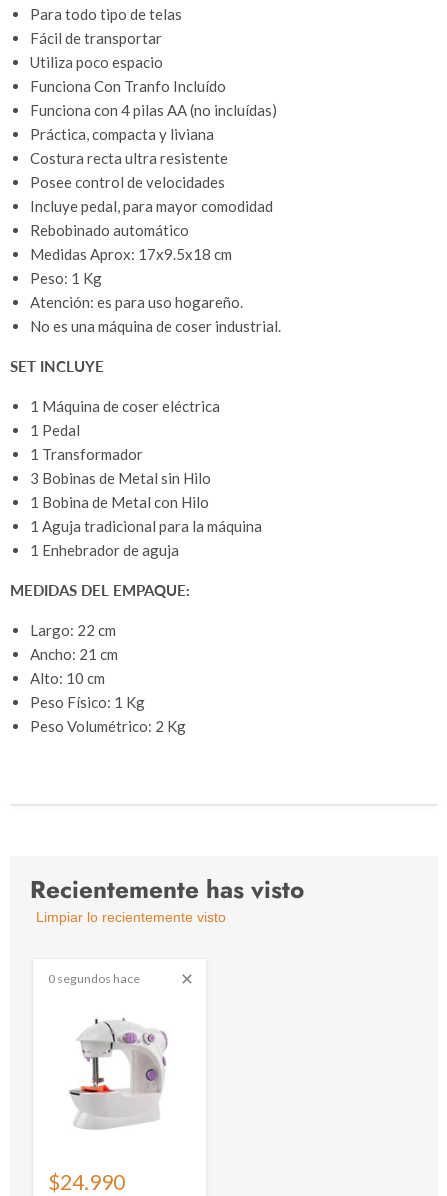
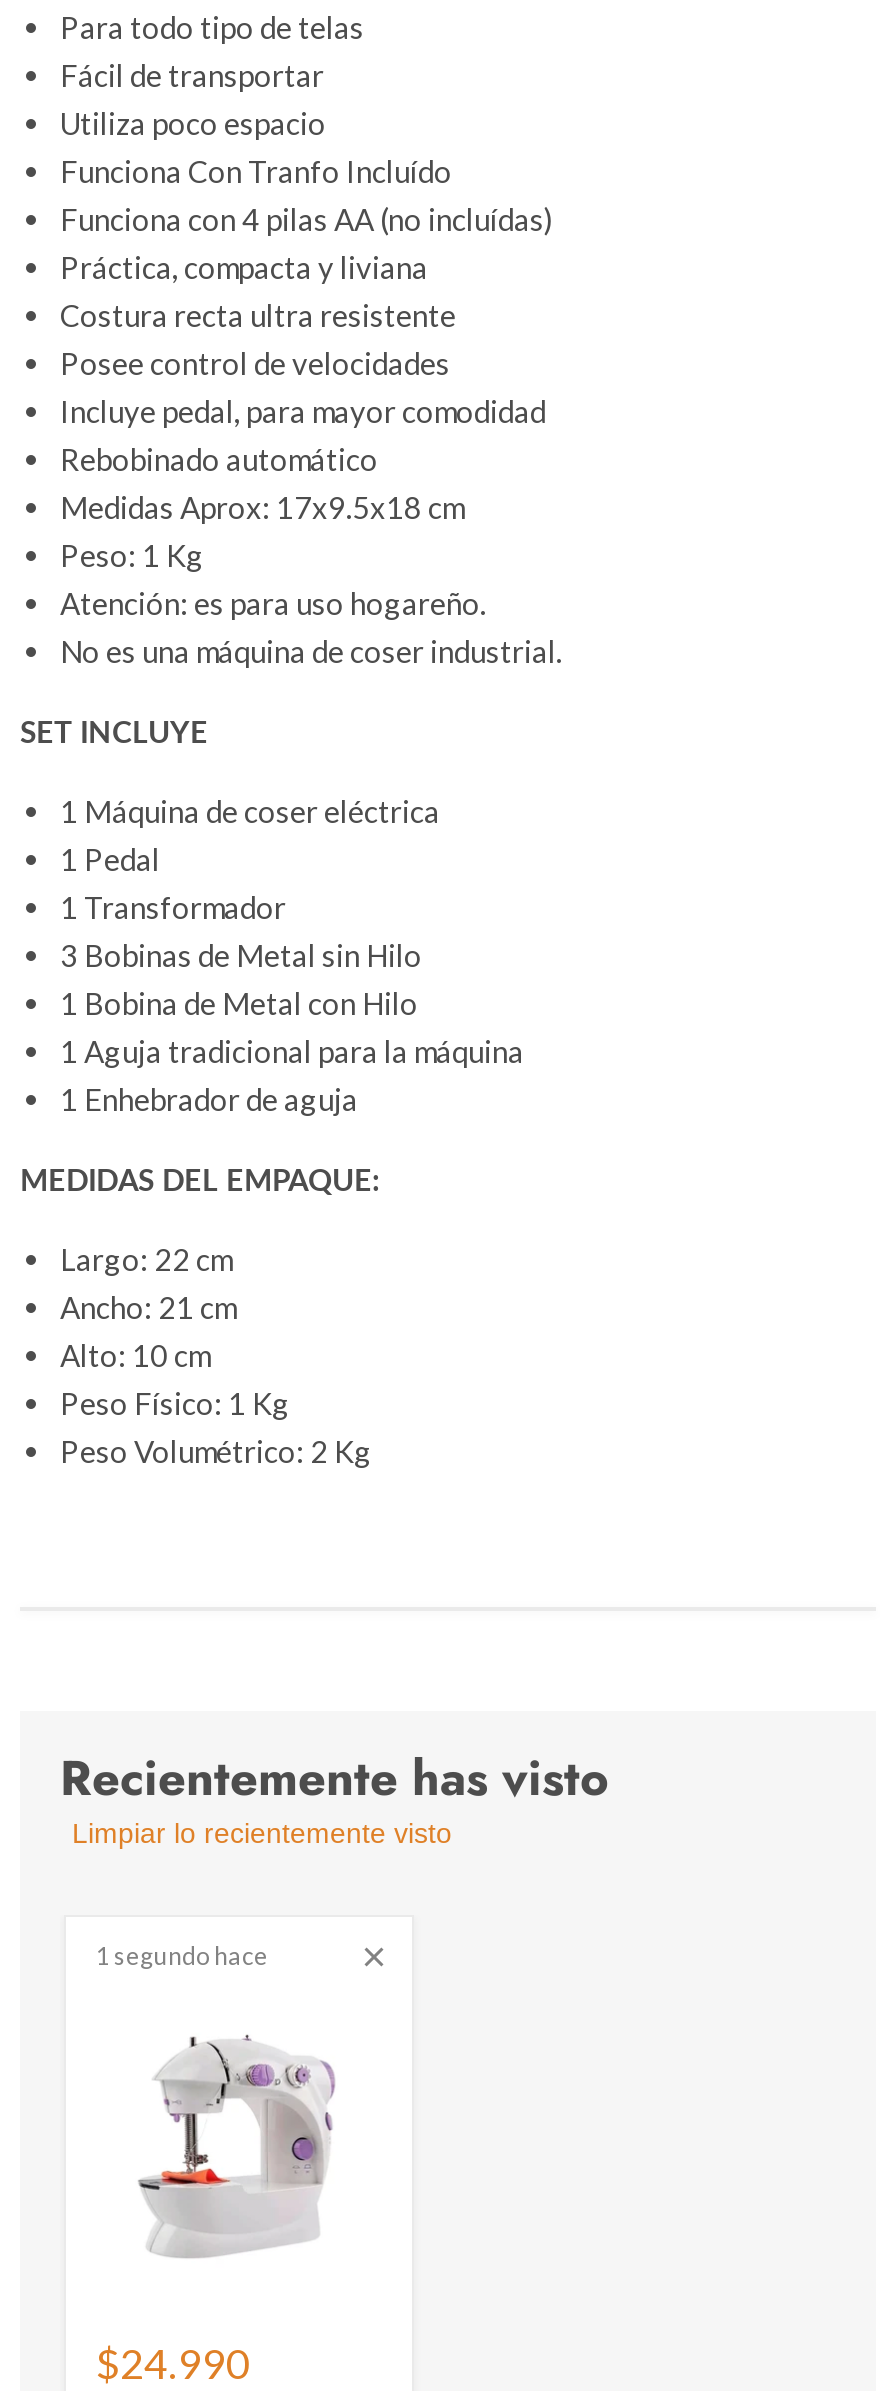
- 0 segundos hace
+ 1 segundo hace
